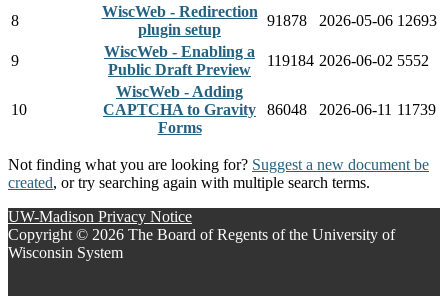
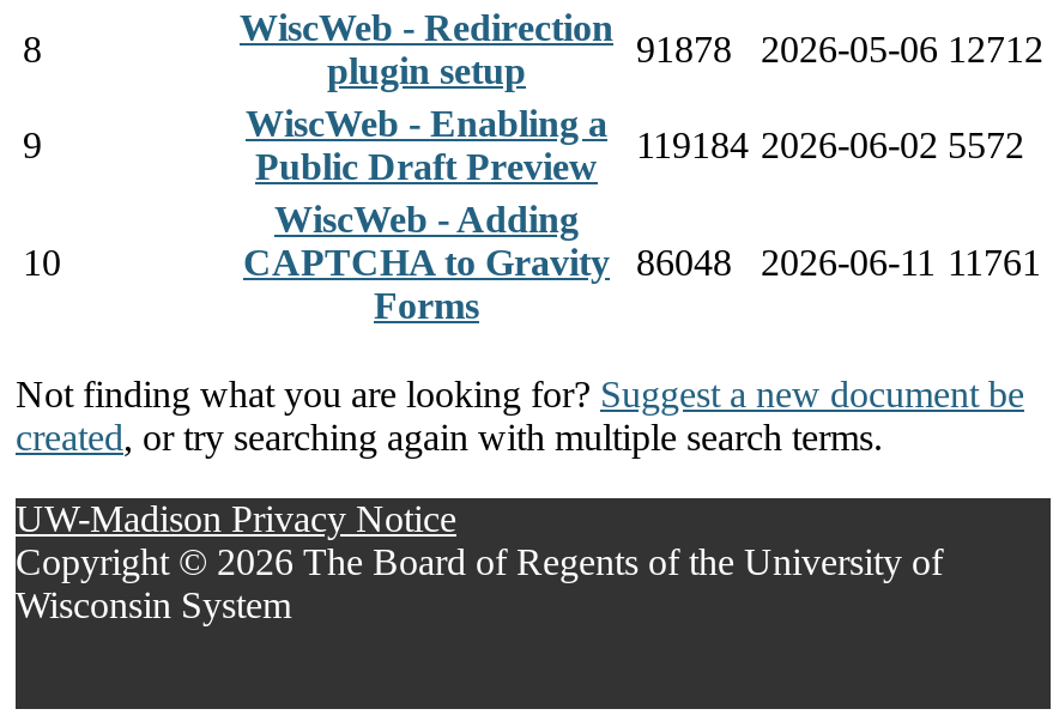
- 91878 2026-05-06 12693
+ 91878 2026-05-06 12712

- 119184 2026-06-02 5552
+ 119184 2026-06-02 5572

- CAPTCHA to Gravity 86048 2026-06-11 11739
+ CAPTCHA to Gravity 86048 2026-06-11 11761
